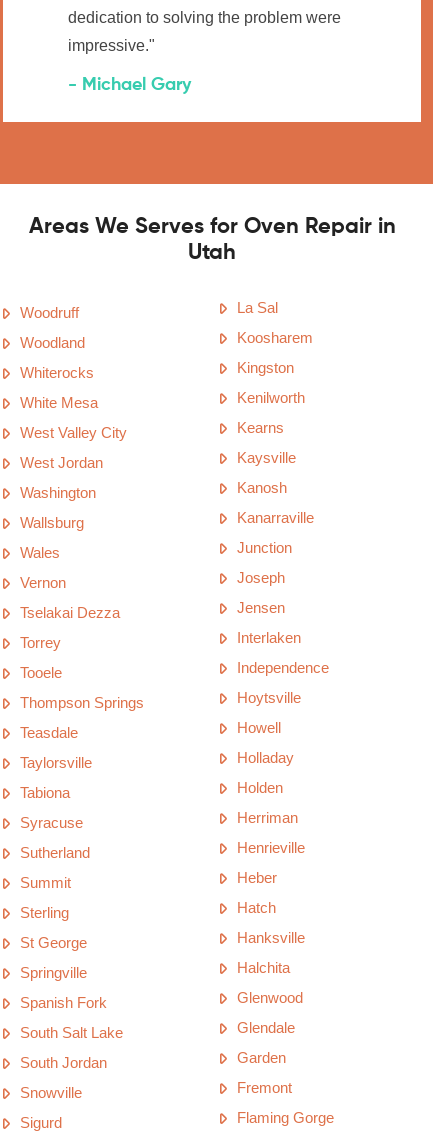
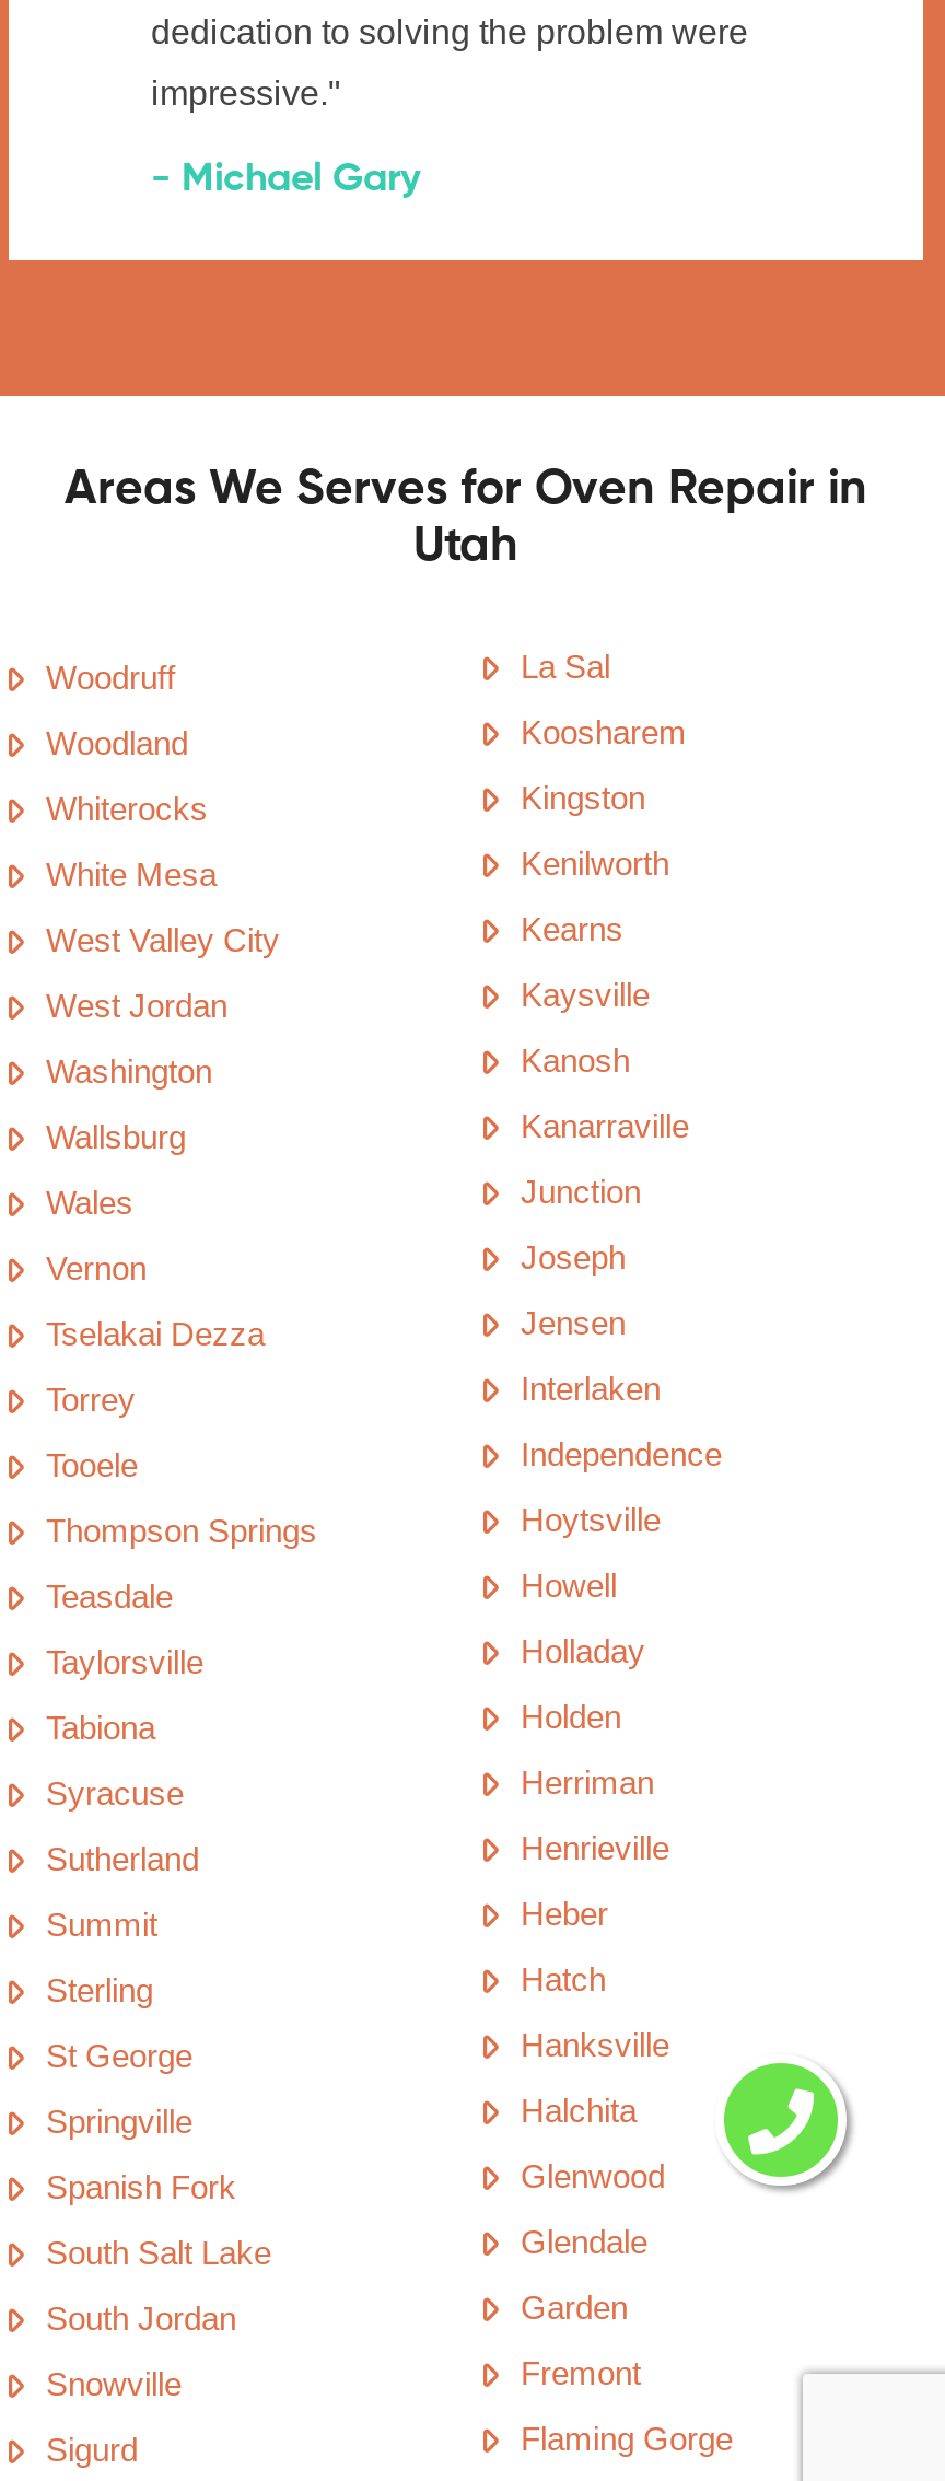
+ [image]
